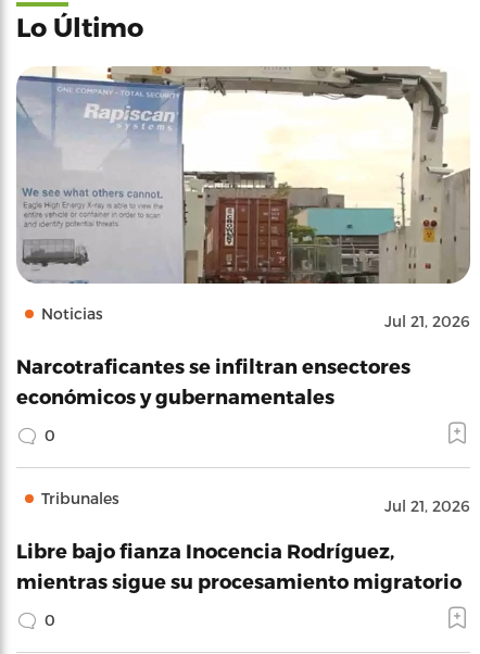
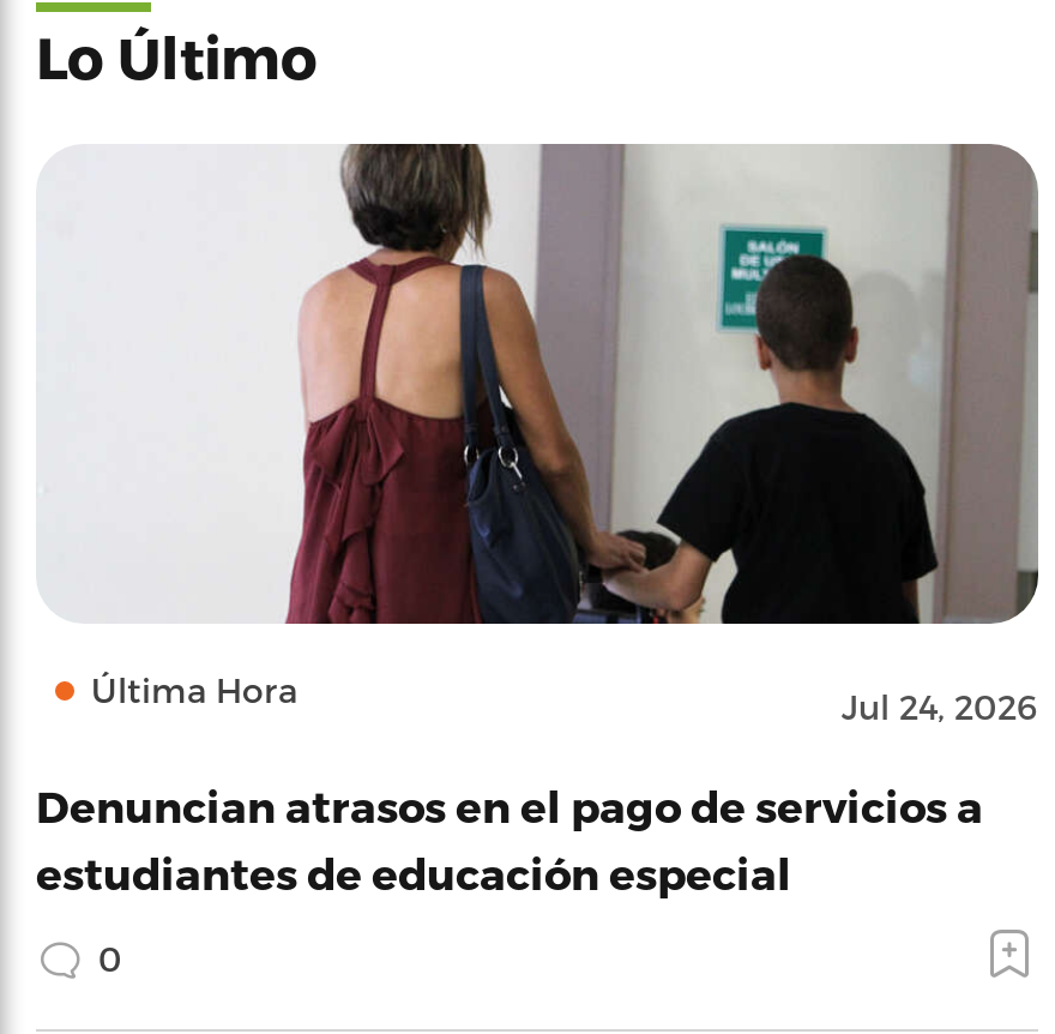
- [image]
- Noticias
- Jul 21, 2026
- Narcotraficantes se infiltran ensectores
- económicos y gubernamentales
- 0
- Tribunales
- Jul 21, 2026
- Libre bajo fianza Inocencia Rodríguez,
- mientras sigue su procesamiento migratorio
+ [image]
+ Última Hora
+ Jul 24, 2026
+ Denuncian atrasos en el pago de servicios a
+ estudiantes de educación especial
